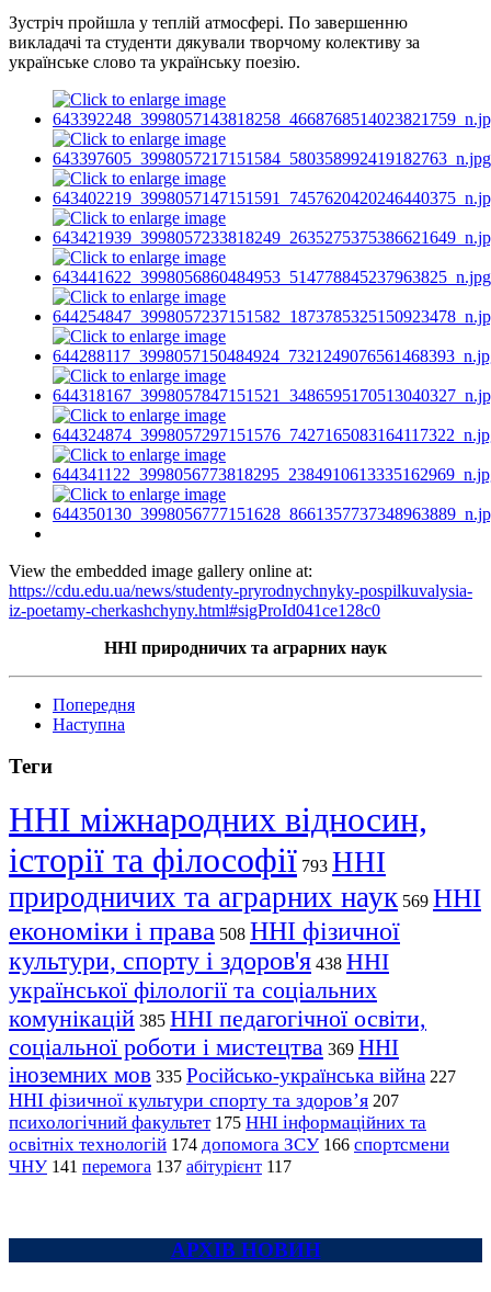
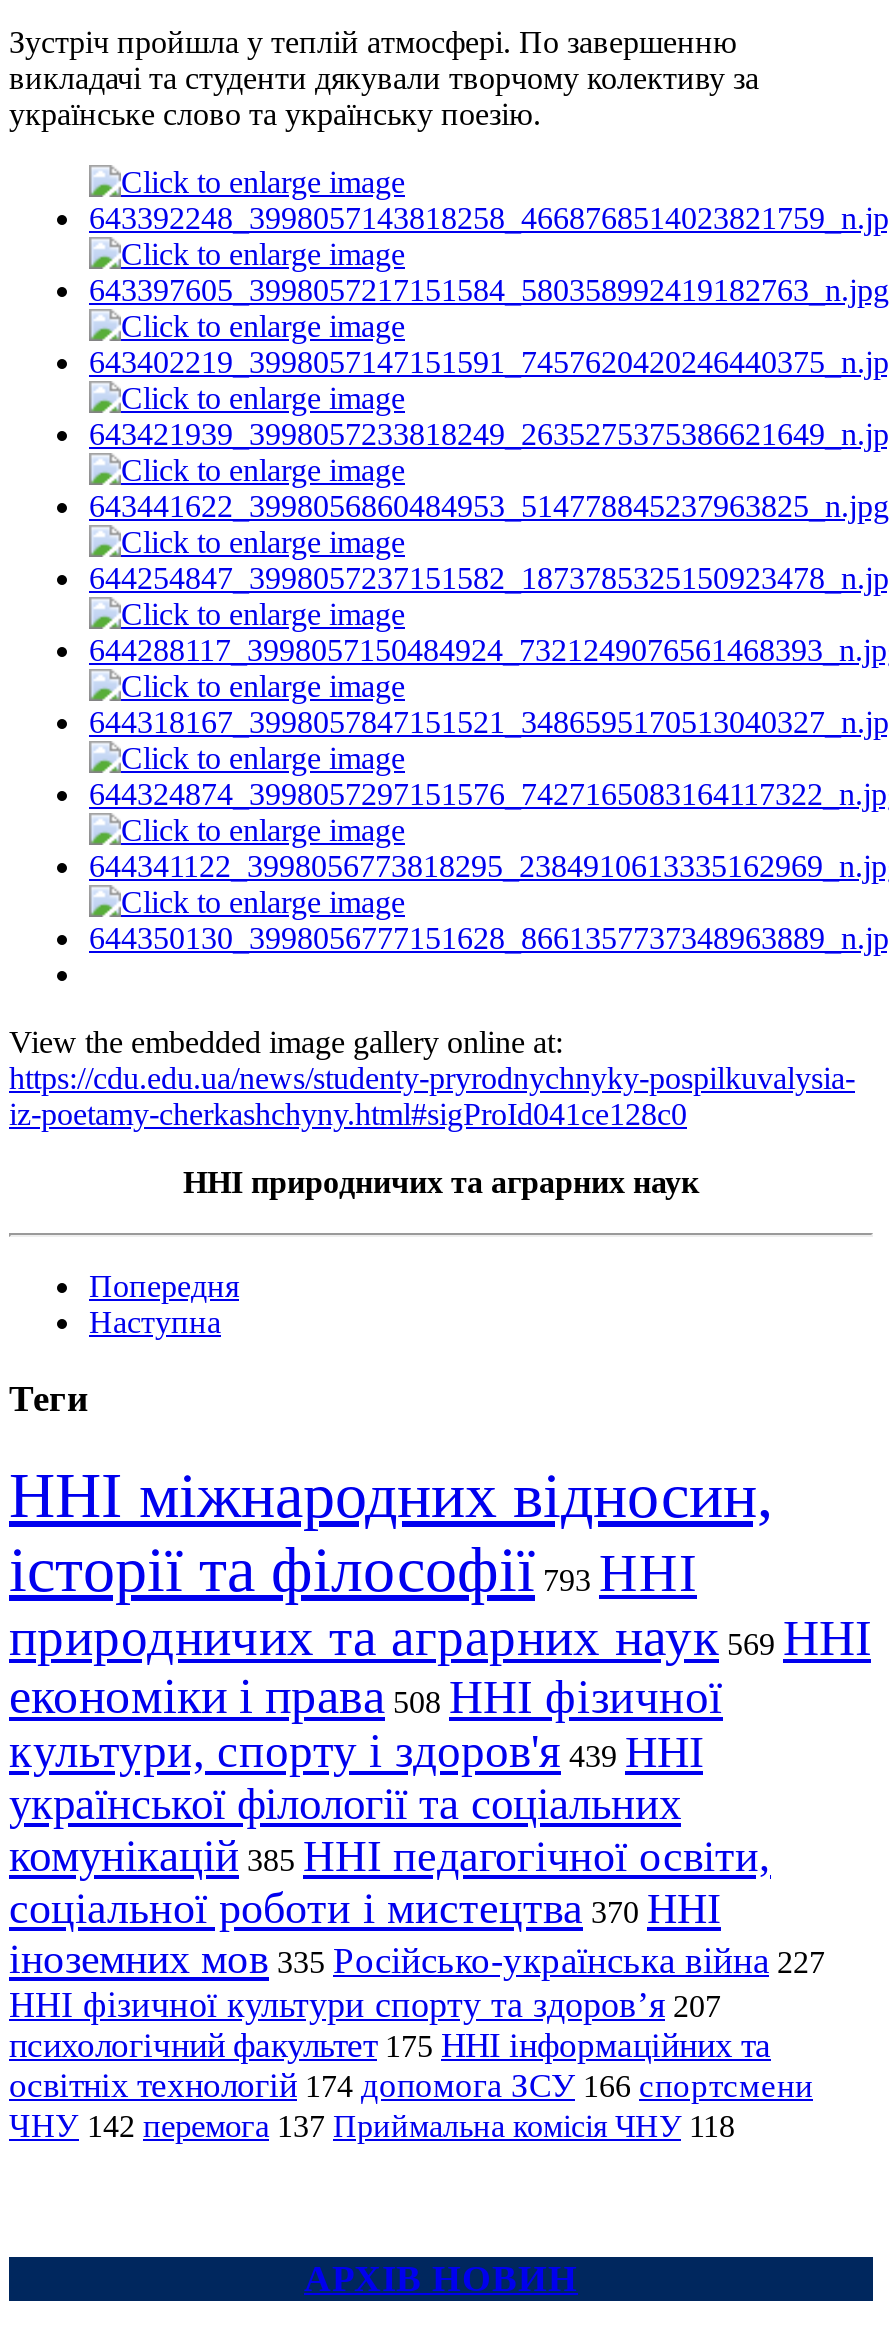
- культури, спорту і здоров'я 438 ННІ
+ культури, спорту і здоров'я 439 ННІ

- соціальної роботи і мистецтва 369 ННІ
+ соціальної роботи і мистецтва 370 ННІ

- ЧНУ 141 перемога 137 абітурієнт 117
+ ЧНУ 142 перемога 137 Приймальна комісія ЧНУ 118
